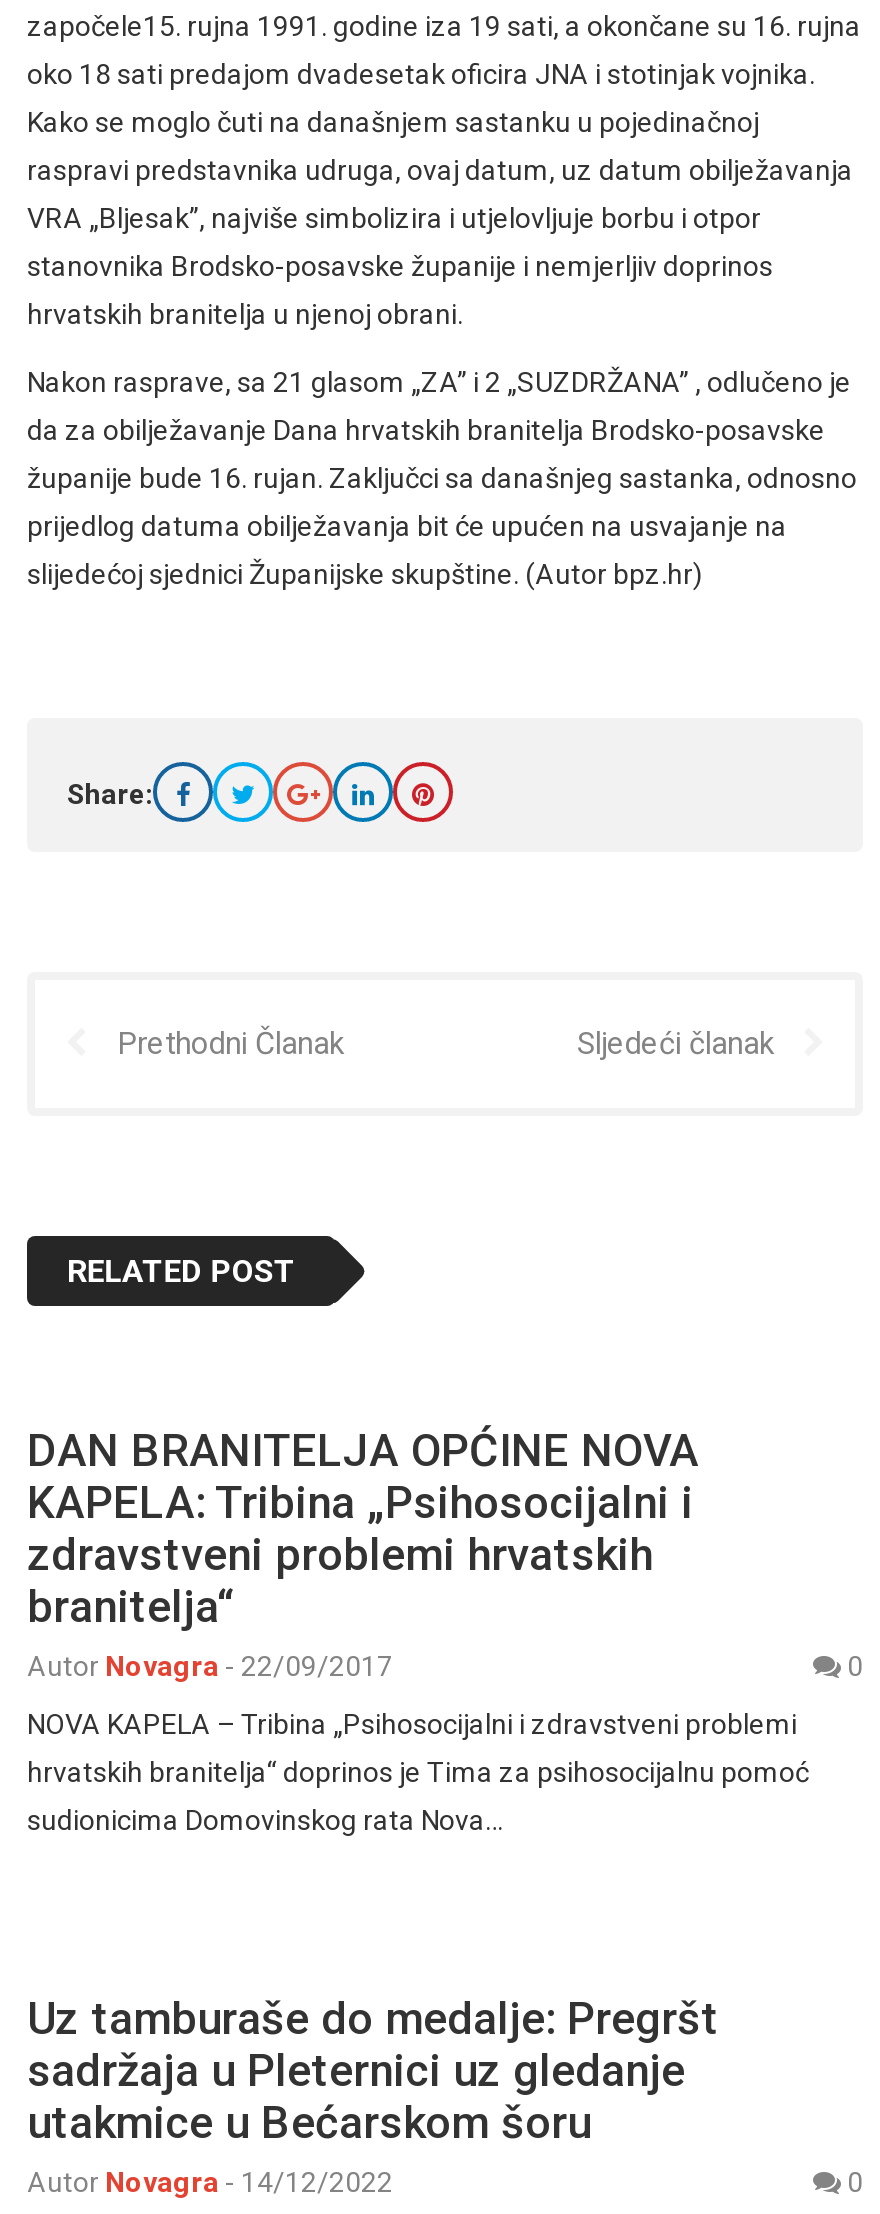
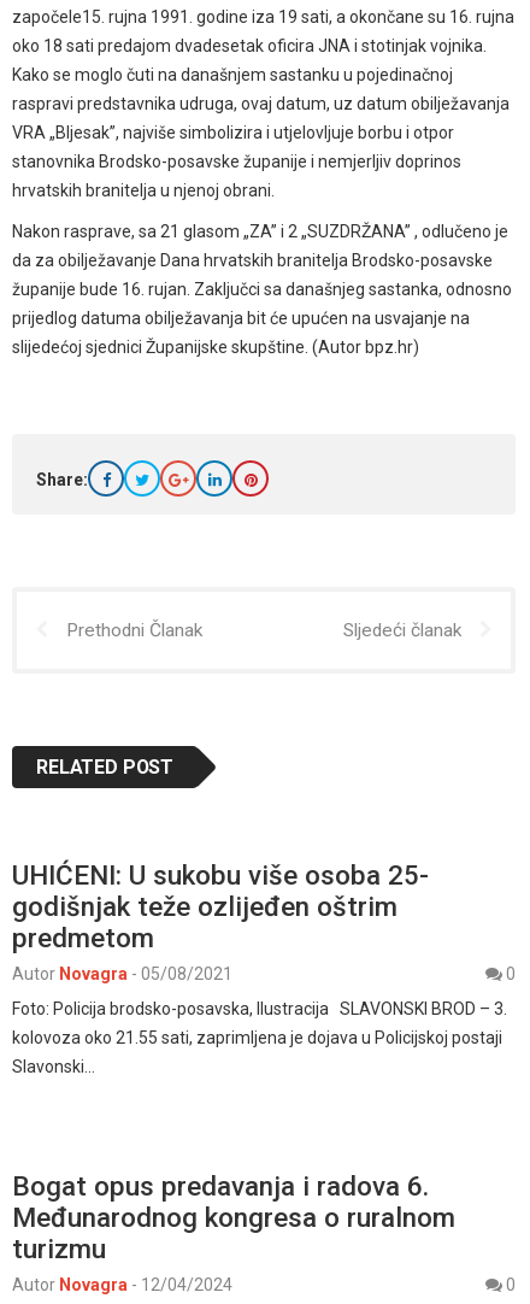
- DAN BRANITELJA OPĆINE NOVA
- KAPELA: Tribina „Psihosocijalni i
- zdravstveni problemi hrvatskih
- branitelja“
- Autor Novagra - 22/09/2017
+ UHIĆENI: U sukobu više osoba 25-
+ godišnjak teže ozlijeđen oštrim
+ predmetom
+ Autor Novagra - 05/08/2021

- NOVA KAPELA – Tribina „Psihosocijalni i zdravstveni problemi
+ Foto: Policija brodsko-posavska, Ilustracija SLAVONSKI BROD – 3.

- hrvatskih branitelja“ doprinos je Tima za psihosocijalnu pomoć
+ kolovoza oko 21.55 sati, zaprimljena je dojava u Policijskoj postaji

- sudionicima Domovinskog rata Nova…
+ Slavonski…

- Uz tamburaše do medalje: Pregršt
- sadržaja u Pleternici uz gledanje
- utakmice u Bećarskom šoru
- Autor Novagra - 14/12/2022
+ Bogat opus predavanja i radova 6.
+ Međunarodnog kongresa o ruralnom
+ turizmu
+ Autor Novagra - 12/04/2024
